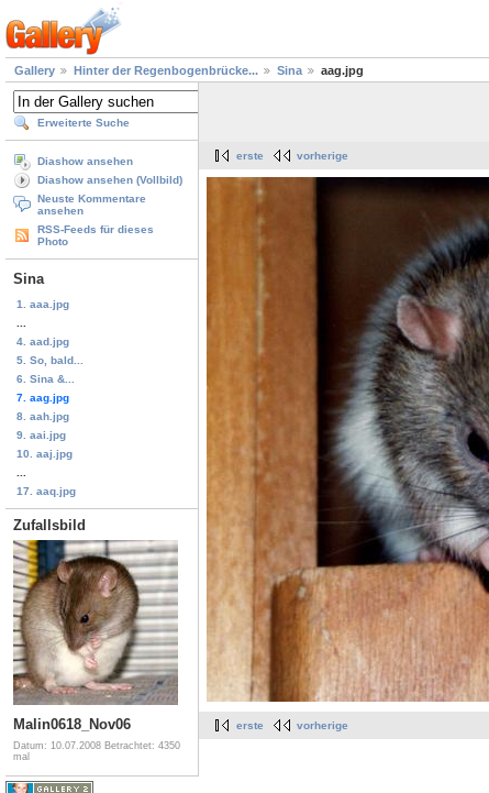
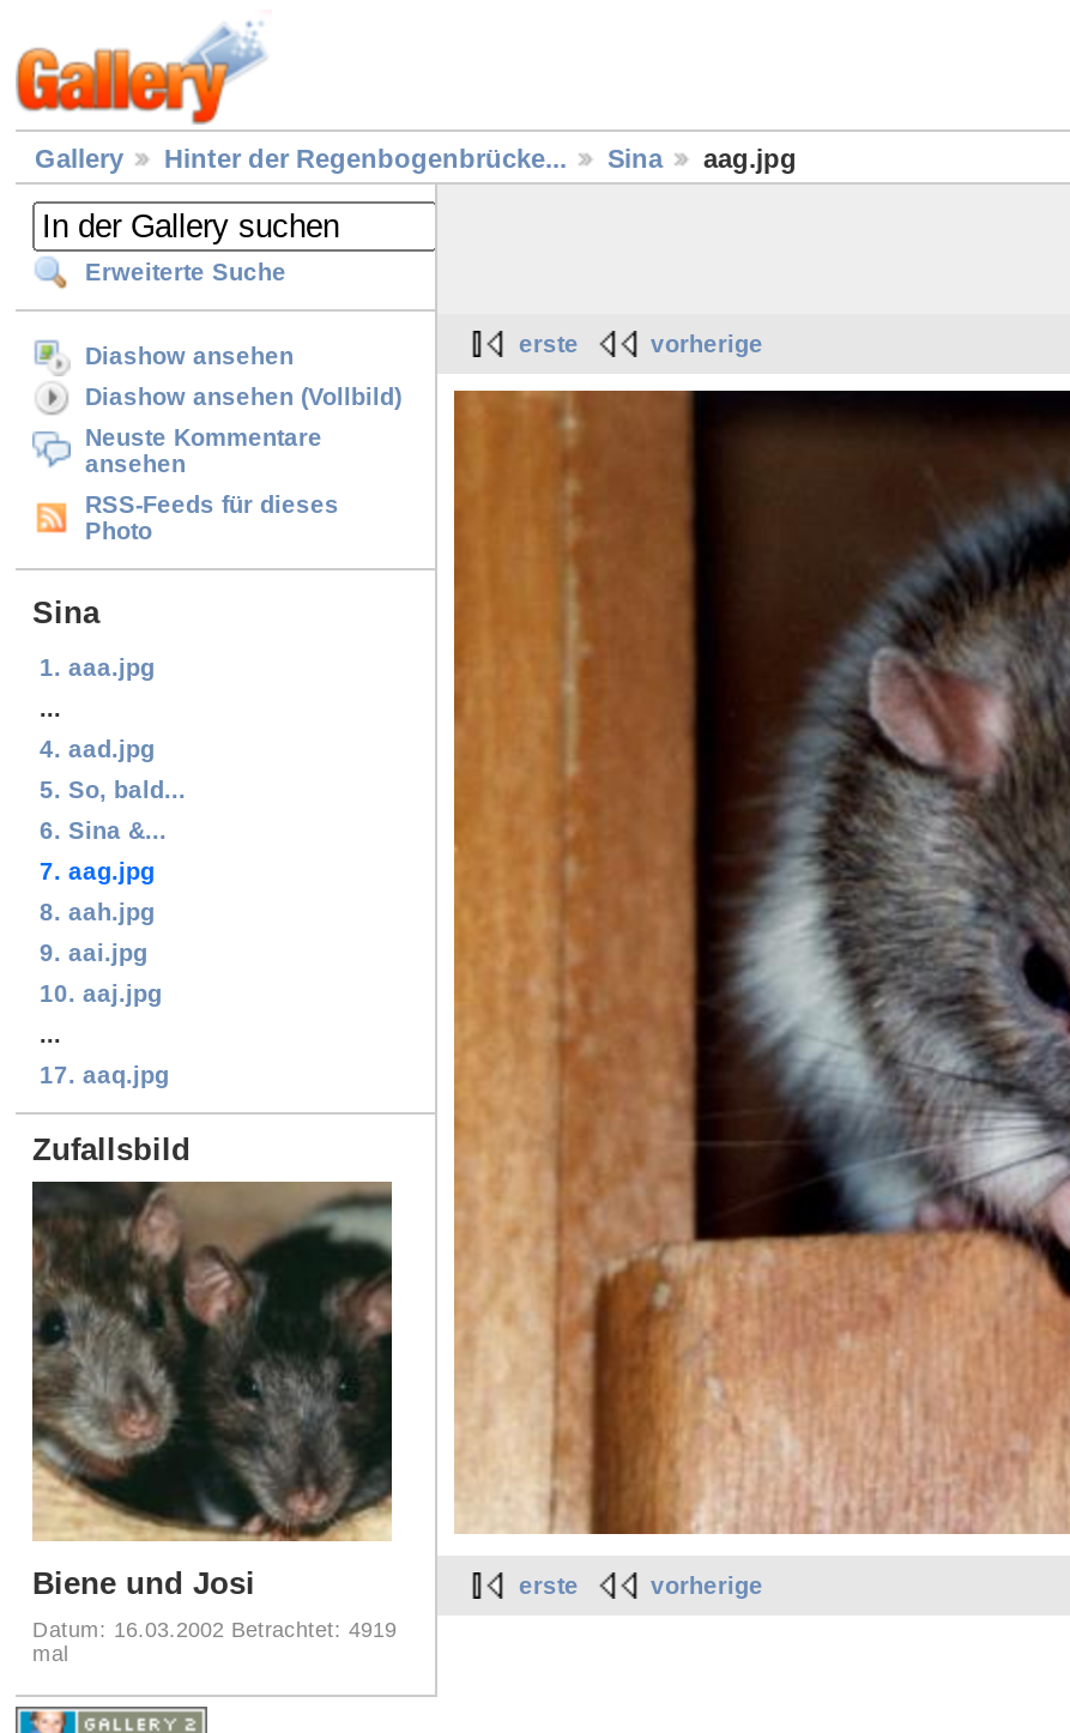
- [image]
- Malin0618_Nov06
+ [image]
+ Biene und Josi

- Datum: 10.07.2008 Betrachtet: 4350
+ Datum: 16.03.2002 Betrachtet: 4919
